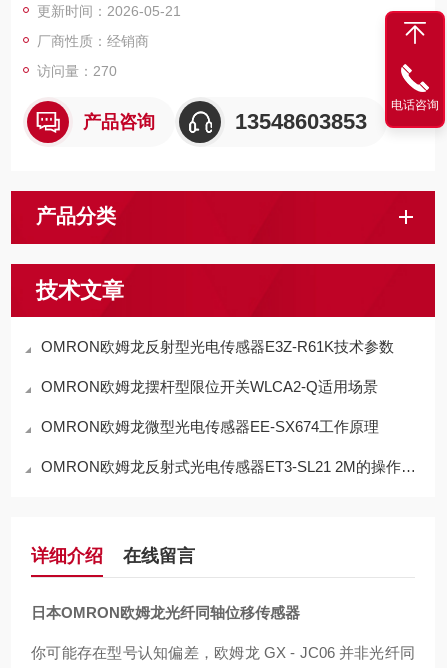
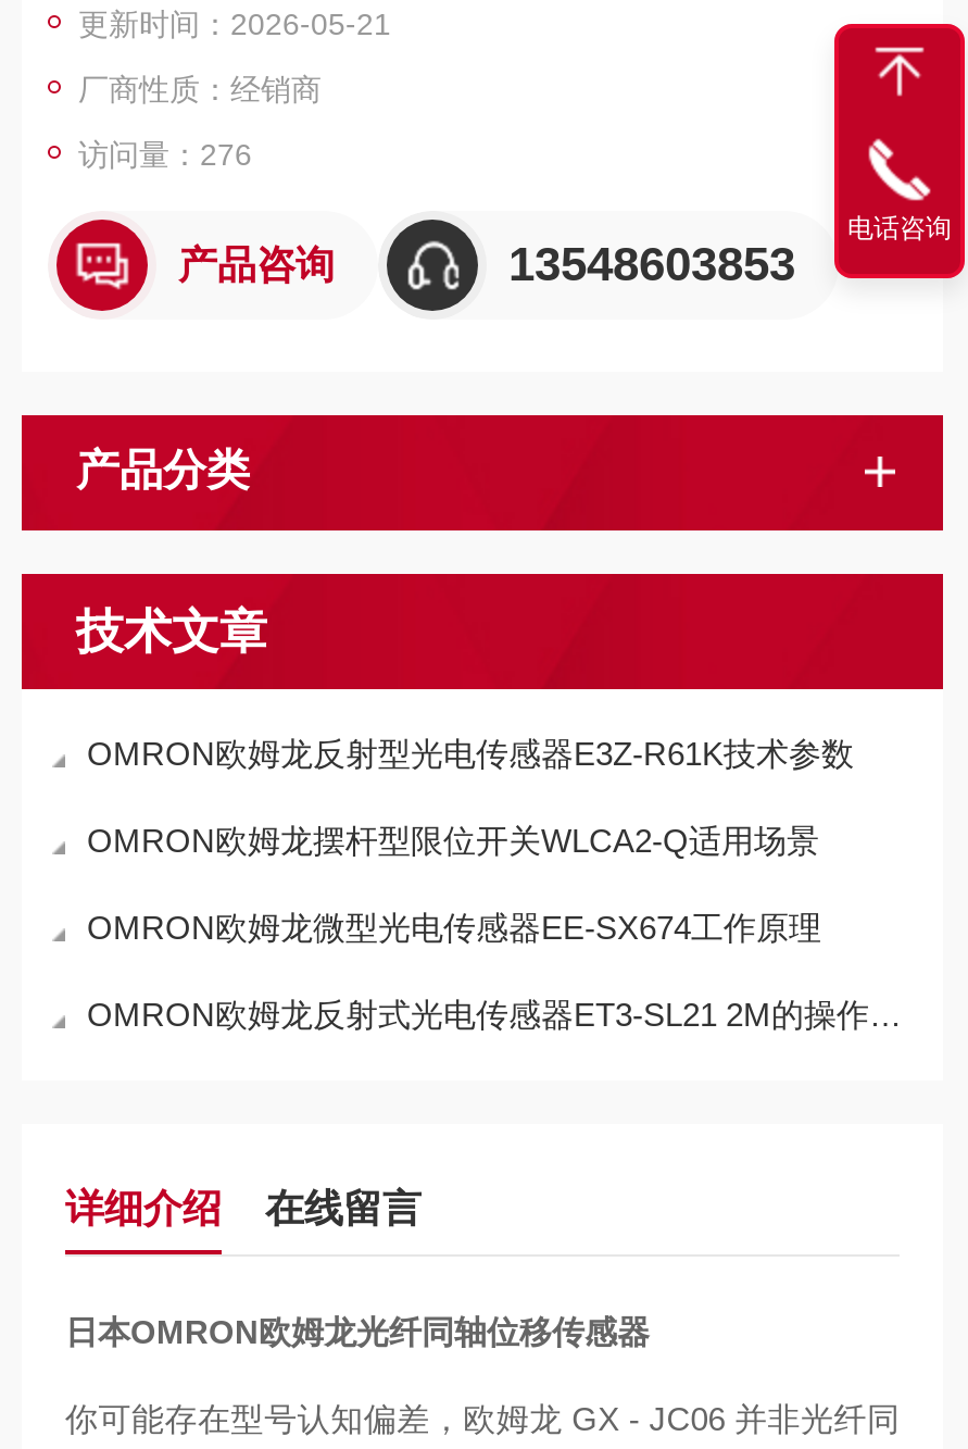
- 访问量：270
+ 访问量：276
